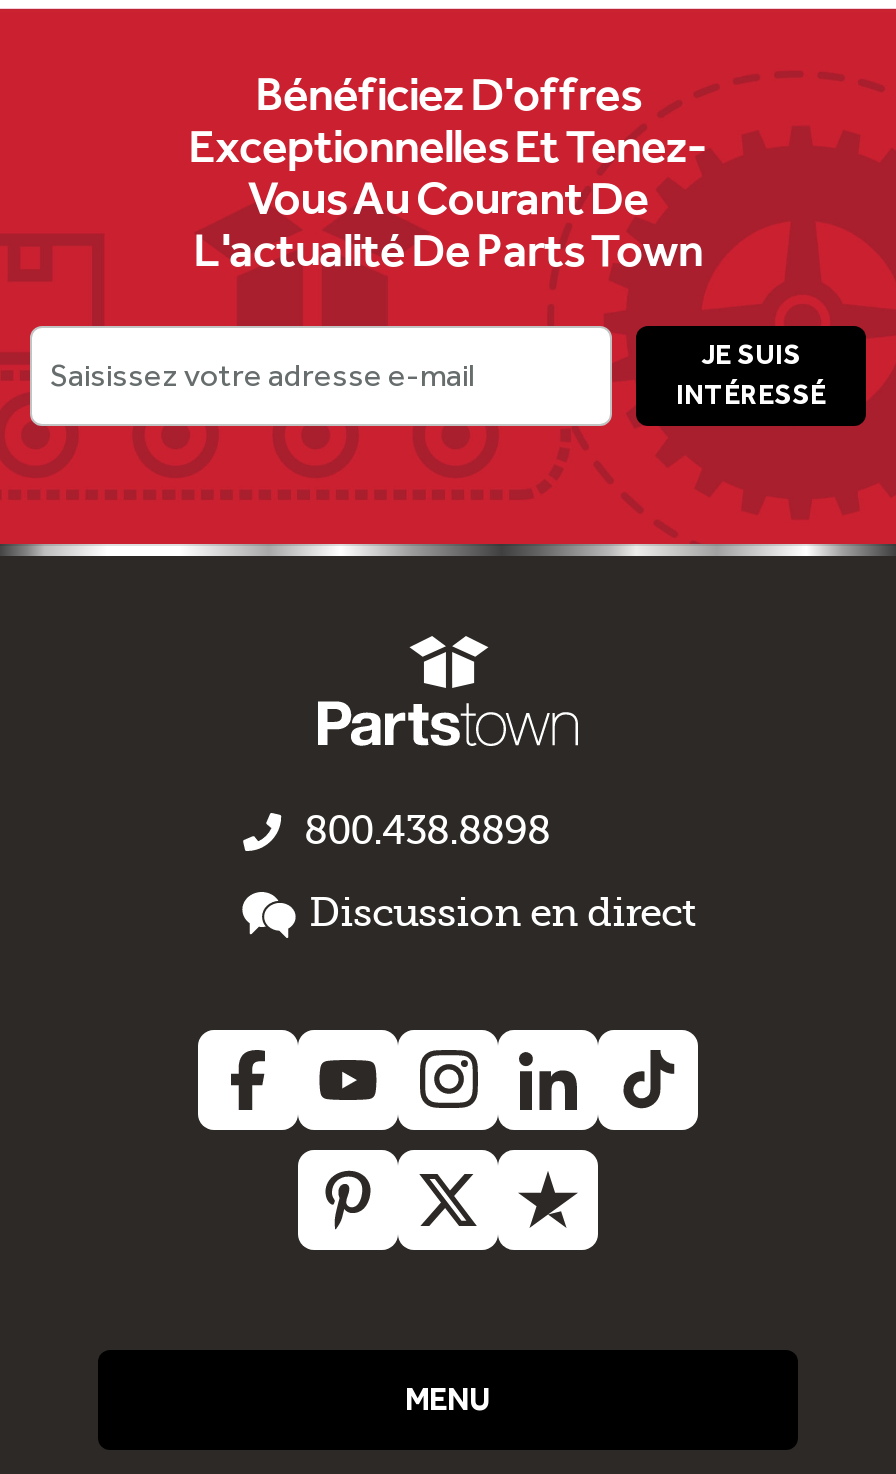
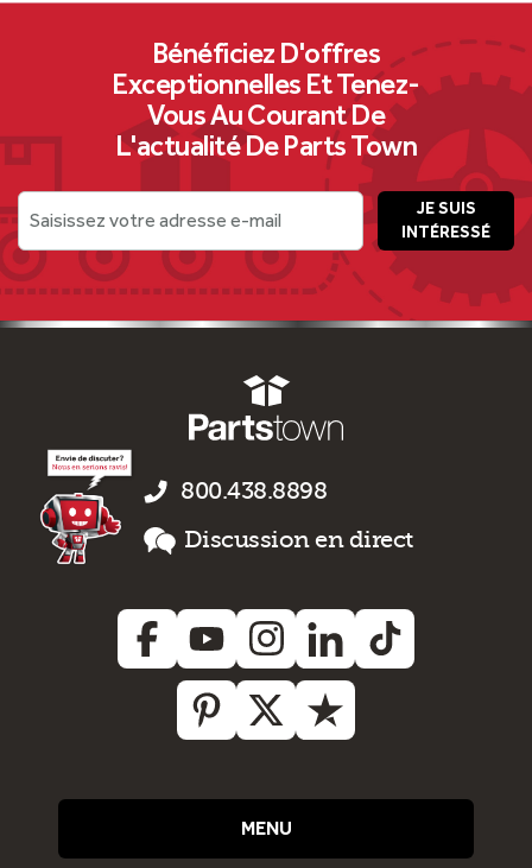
+ [image]
